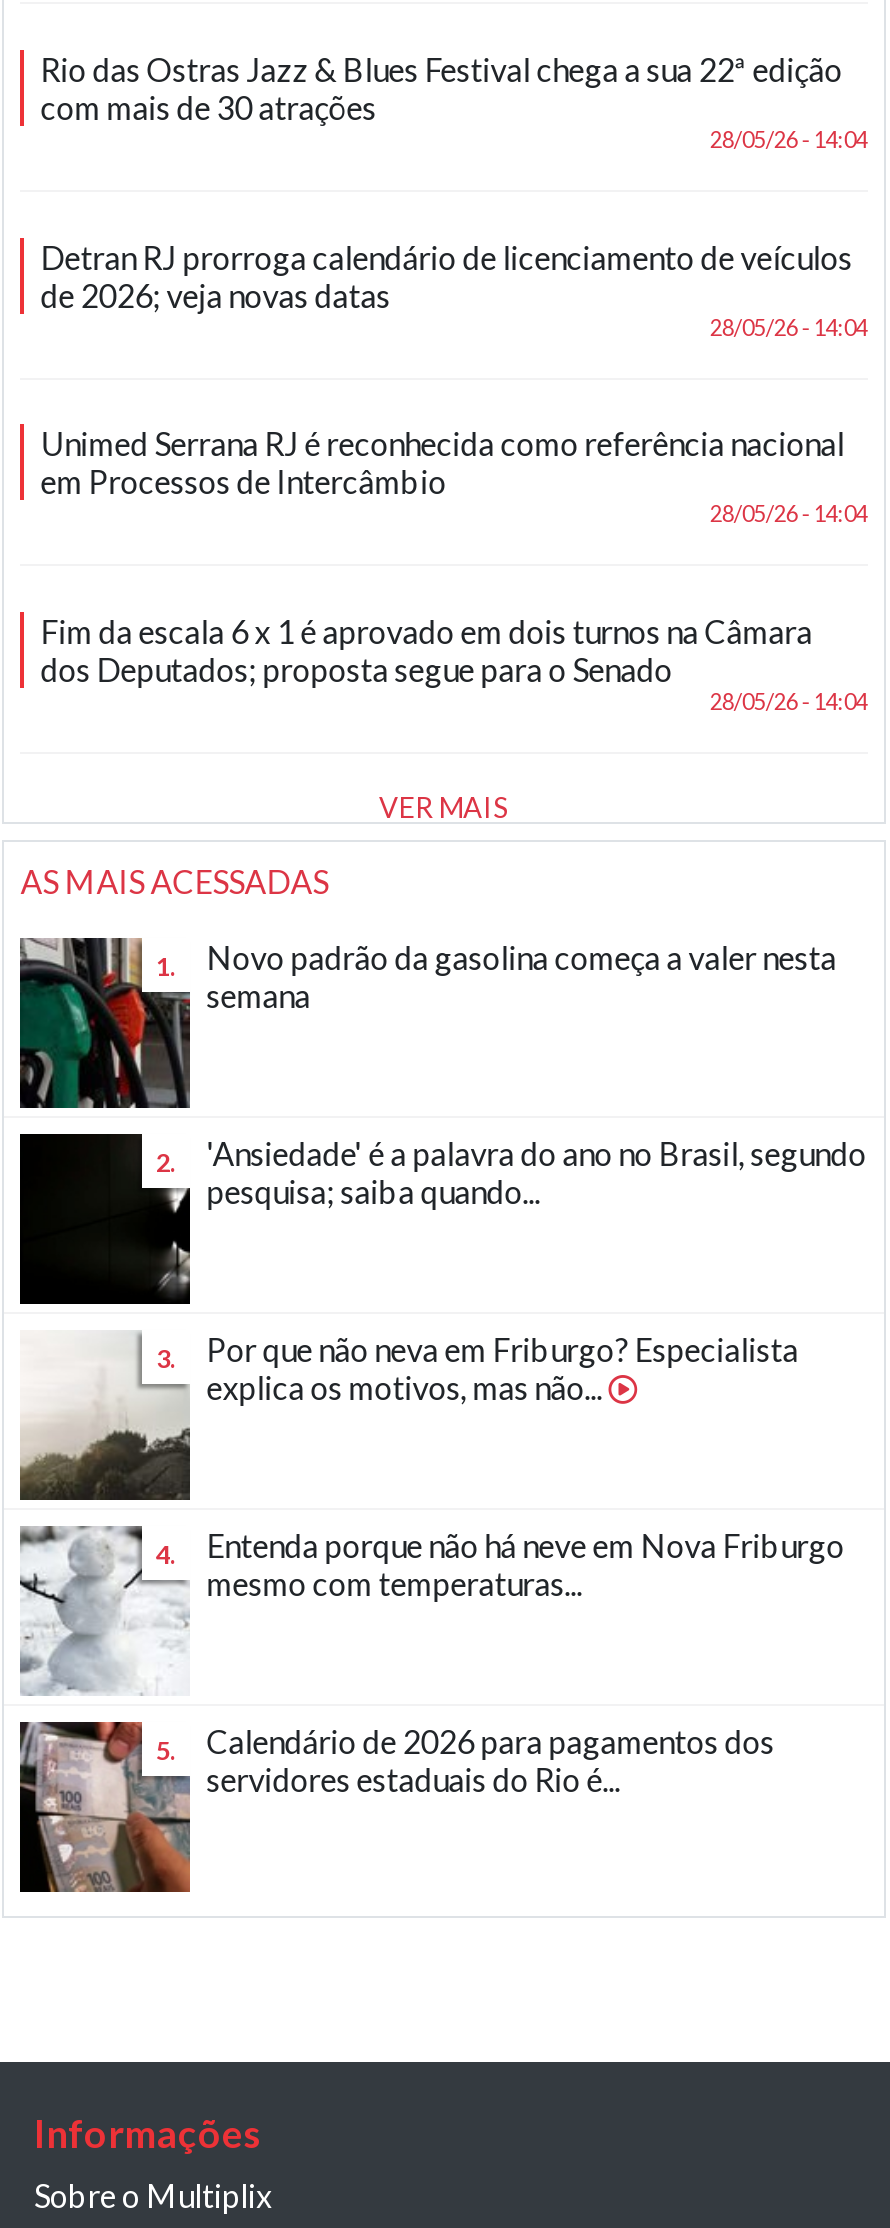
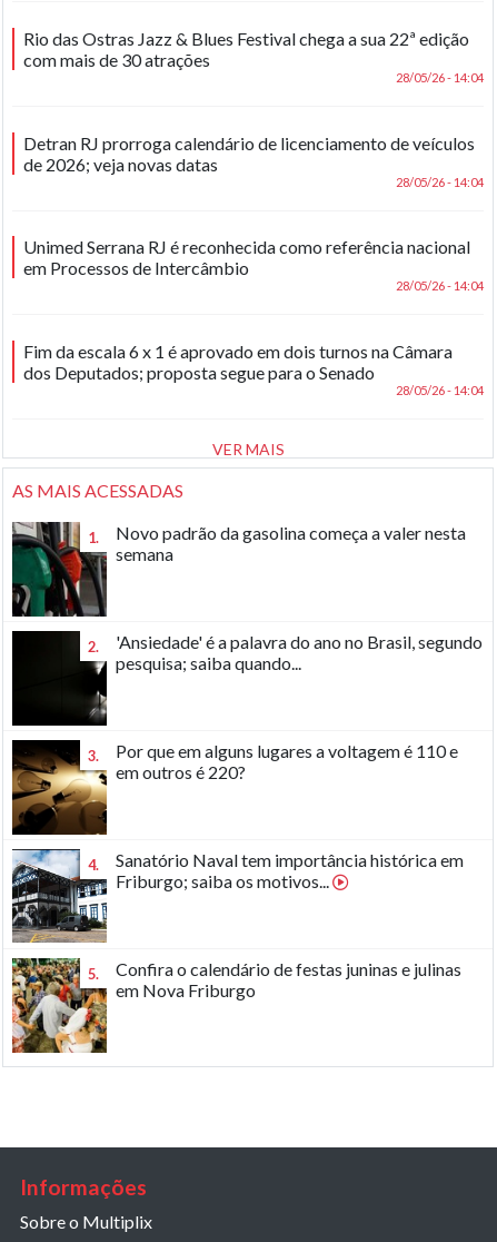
- [image]
- Por que não neva em Friburgo? Especialista
- explica os motivos, mas não...
+ [image]
+ Por que em alguns lugares a voltagem é 110 e
+ em outros é 220?

- [image]
- Entenda porque não há neve em Nova Friburgo
- mesmo com temperaturas...
+ [image]
+ Sanatório Naval tem importância histórica em
+ Friburgo; saiba os motivos...

- [image]
- Calendário de 2026 para pagamentos dos
- servidores estaduais do Rio é...
+ [image]
+ Confira o calendário de festas juninas e julinas
+ em Nova Friburgo
